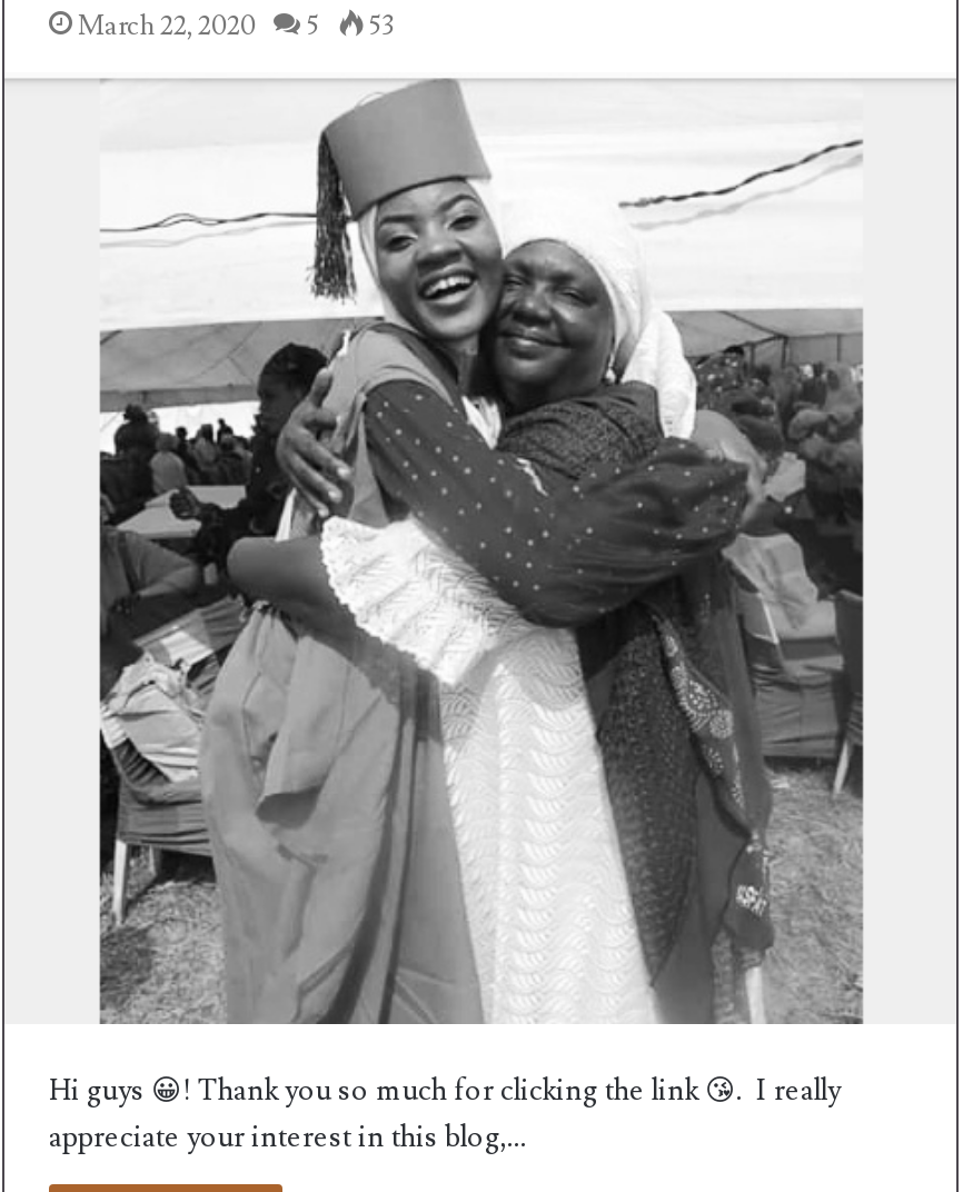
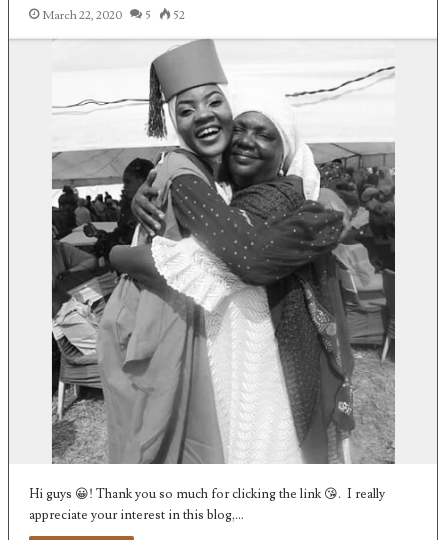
- March 22, 2020 5 53
+ March 22, 2020 5 52
